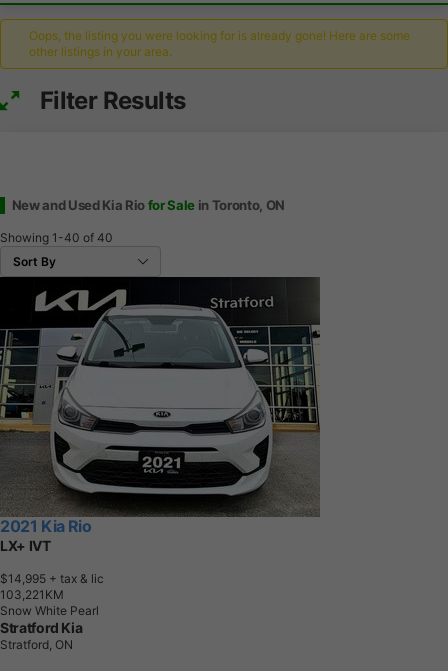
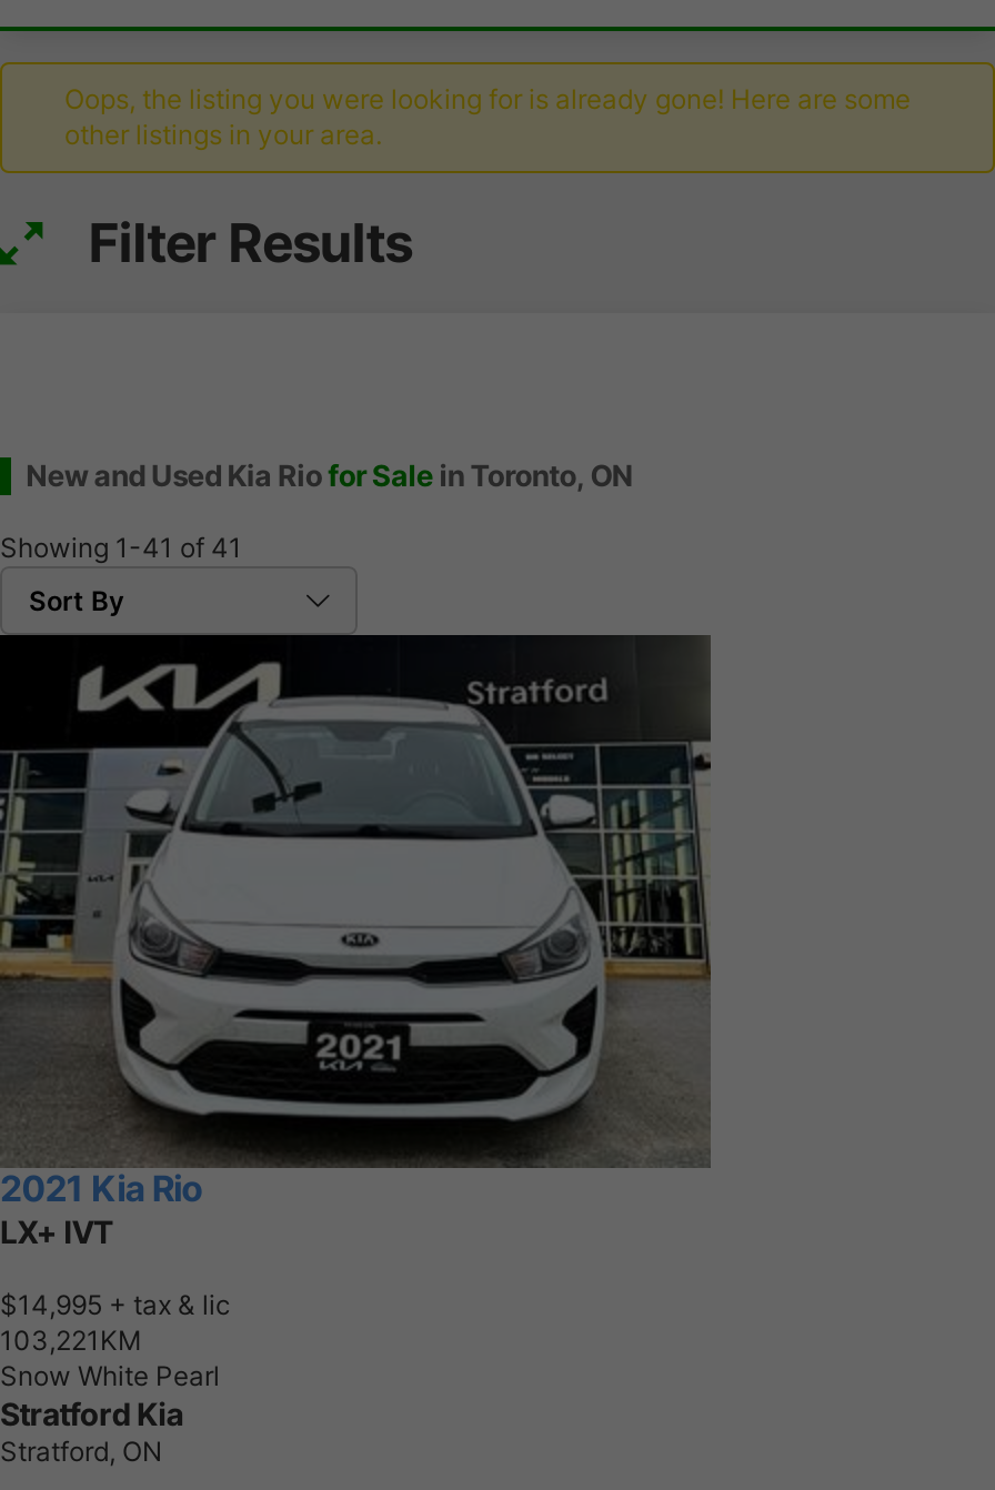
- Showing 1-40 of 40
+ Showing 1-41 of 41
